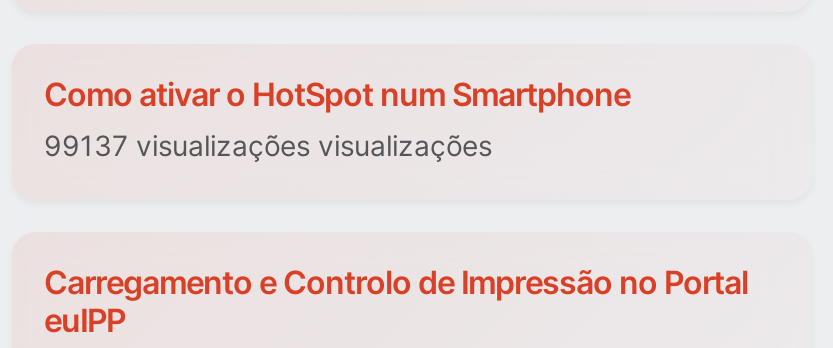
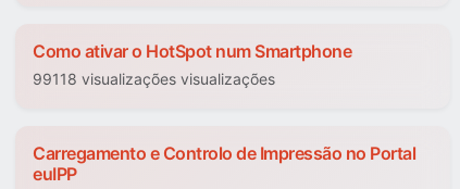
- 99137 visualizações visualizações
+ 99118 visualizações visualizações
